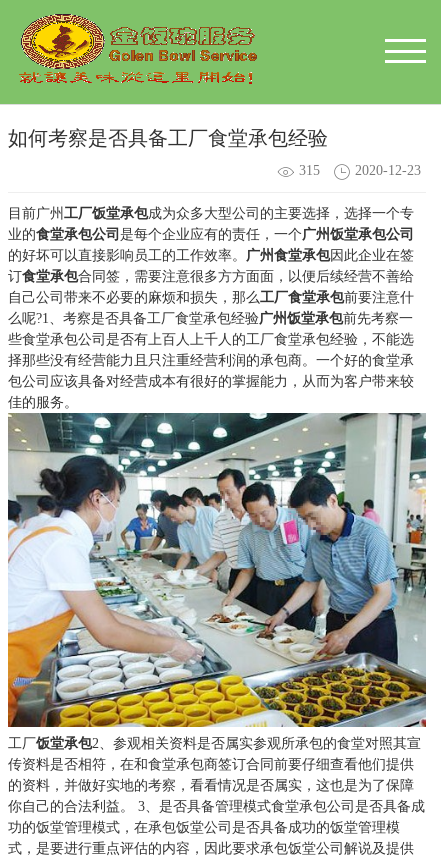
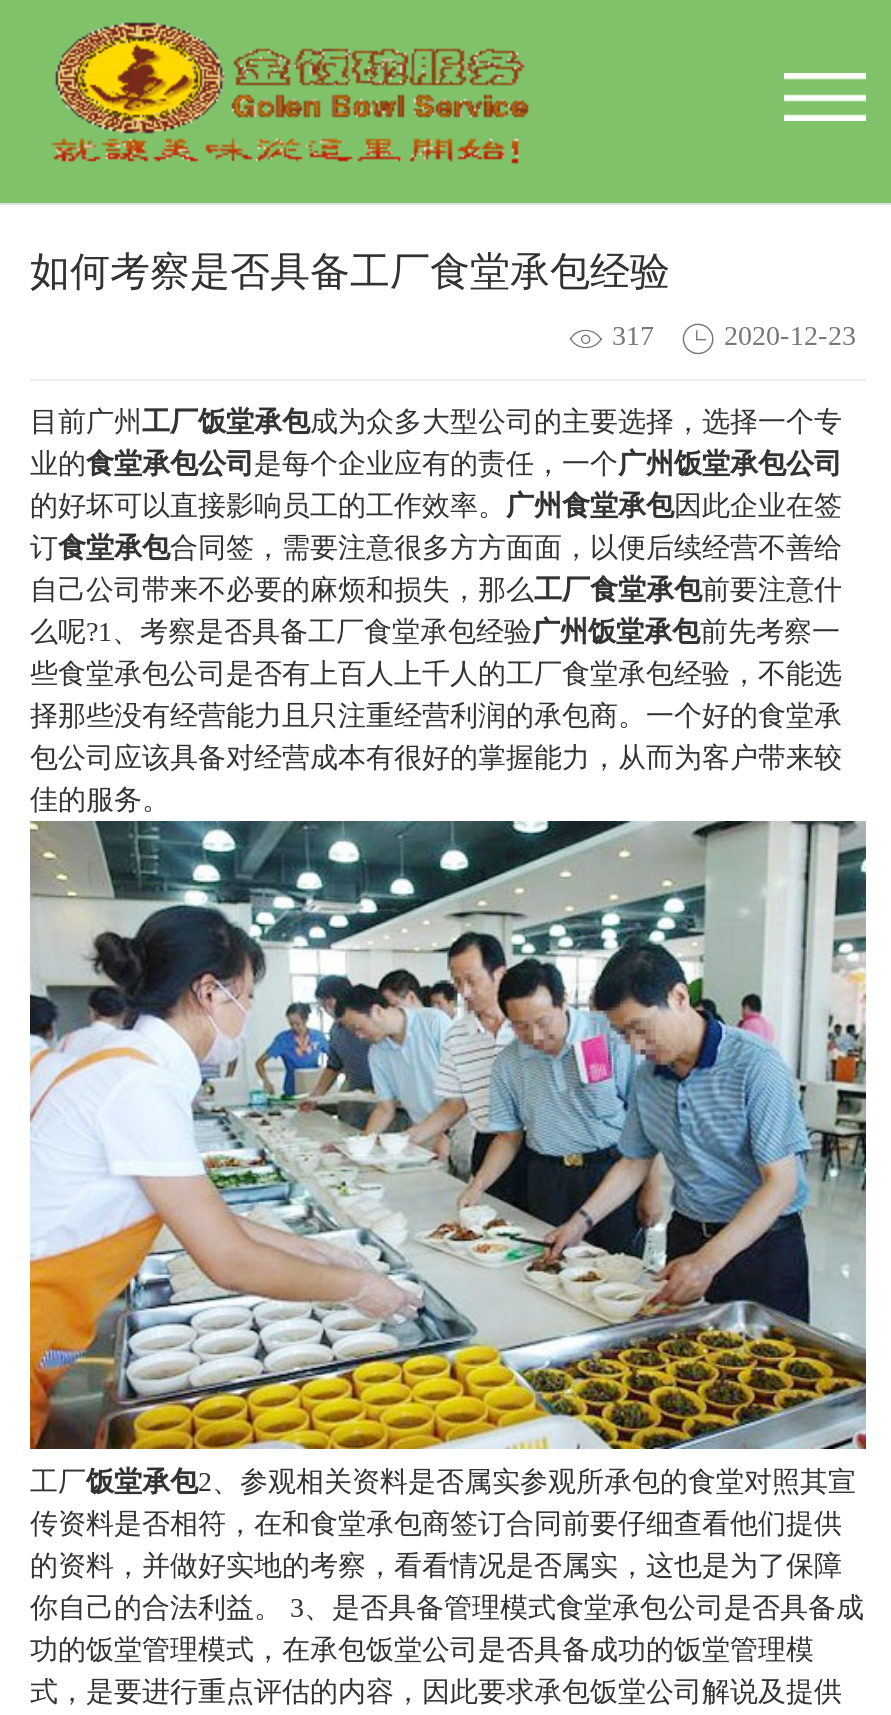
- 315
+ 317
